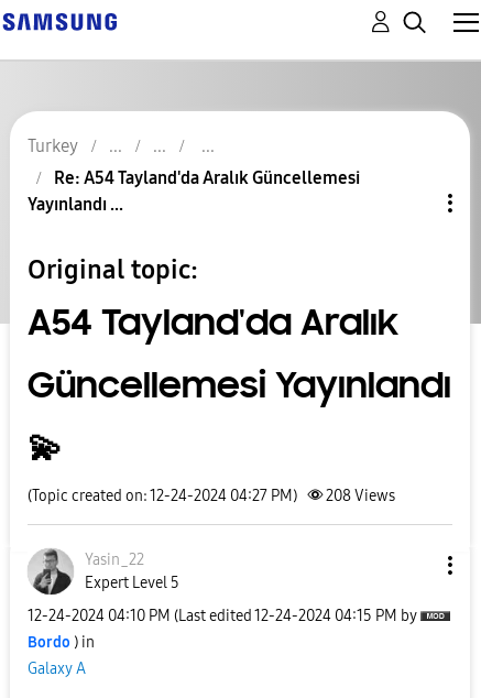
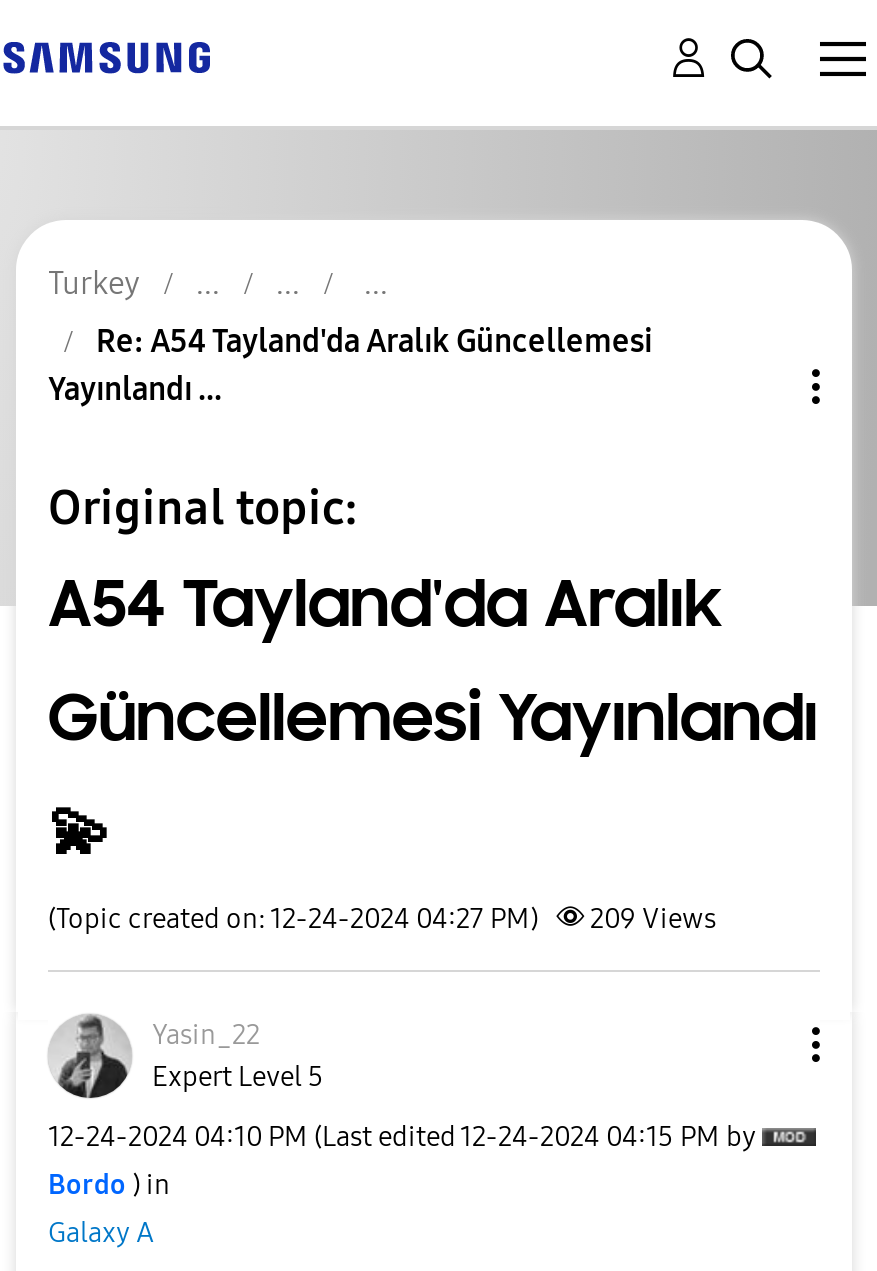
- (Topic created on: 12-24-2024 04:27 PM) 208 Views
+ (Topic created on: 12-24-2024 04:27 PM) 209 Views
